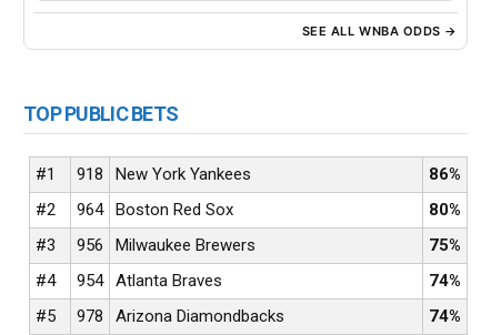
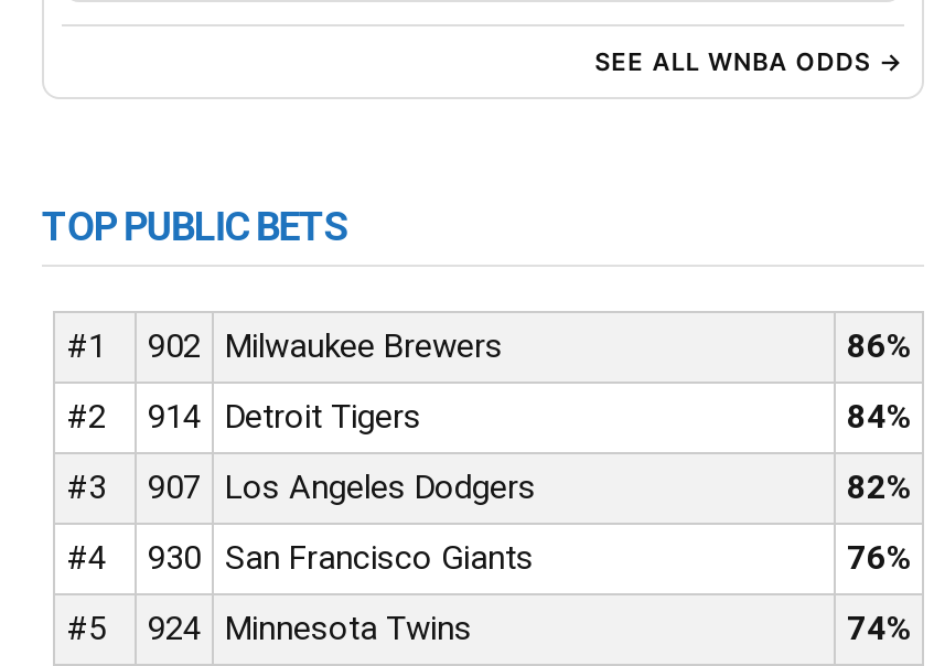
- 918
- New York Yankees
+ 902

- 964
- Boston Red Sox
- 80%
+ 914
+ Detroit Tigers
+ 84%

- 956
- 75%
+ 907
+ Los Angeles Dodgers
+ 82%

moved up: Milwaukee Brewers

- 954
- Atlanta Braves
- 74%
+ 930
+ San Francisco Giants
+ 76%

- 978
- Arizona Diamondbacks
+ 924
+ Minnesota Twins
